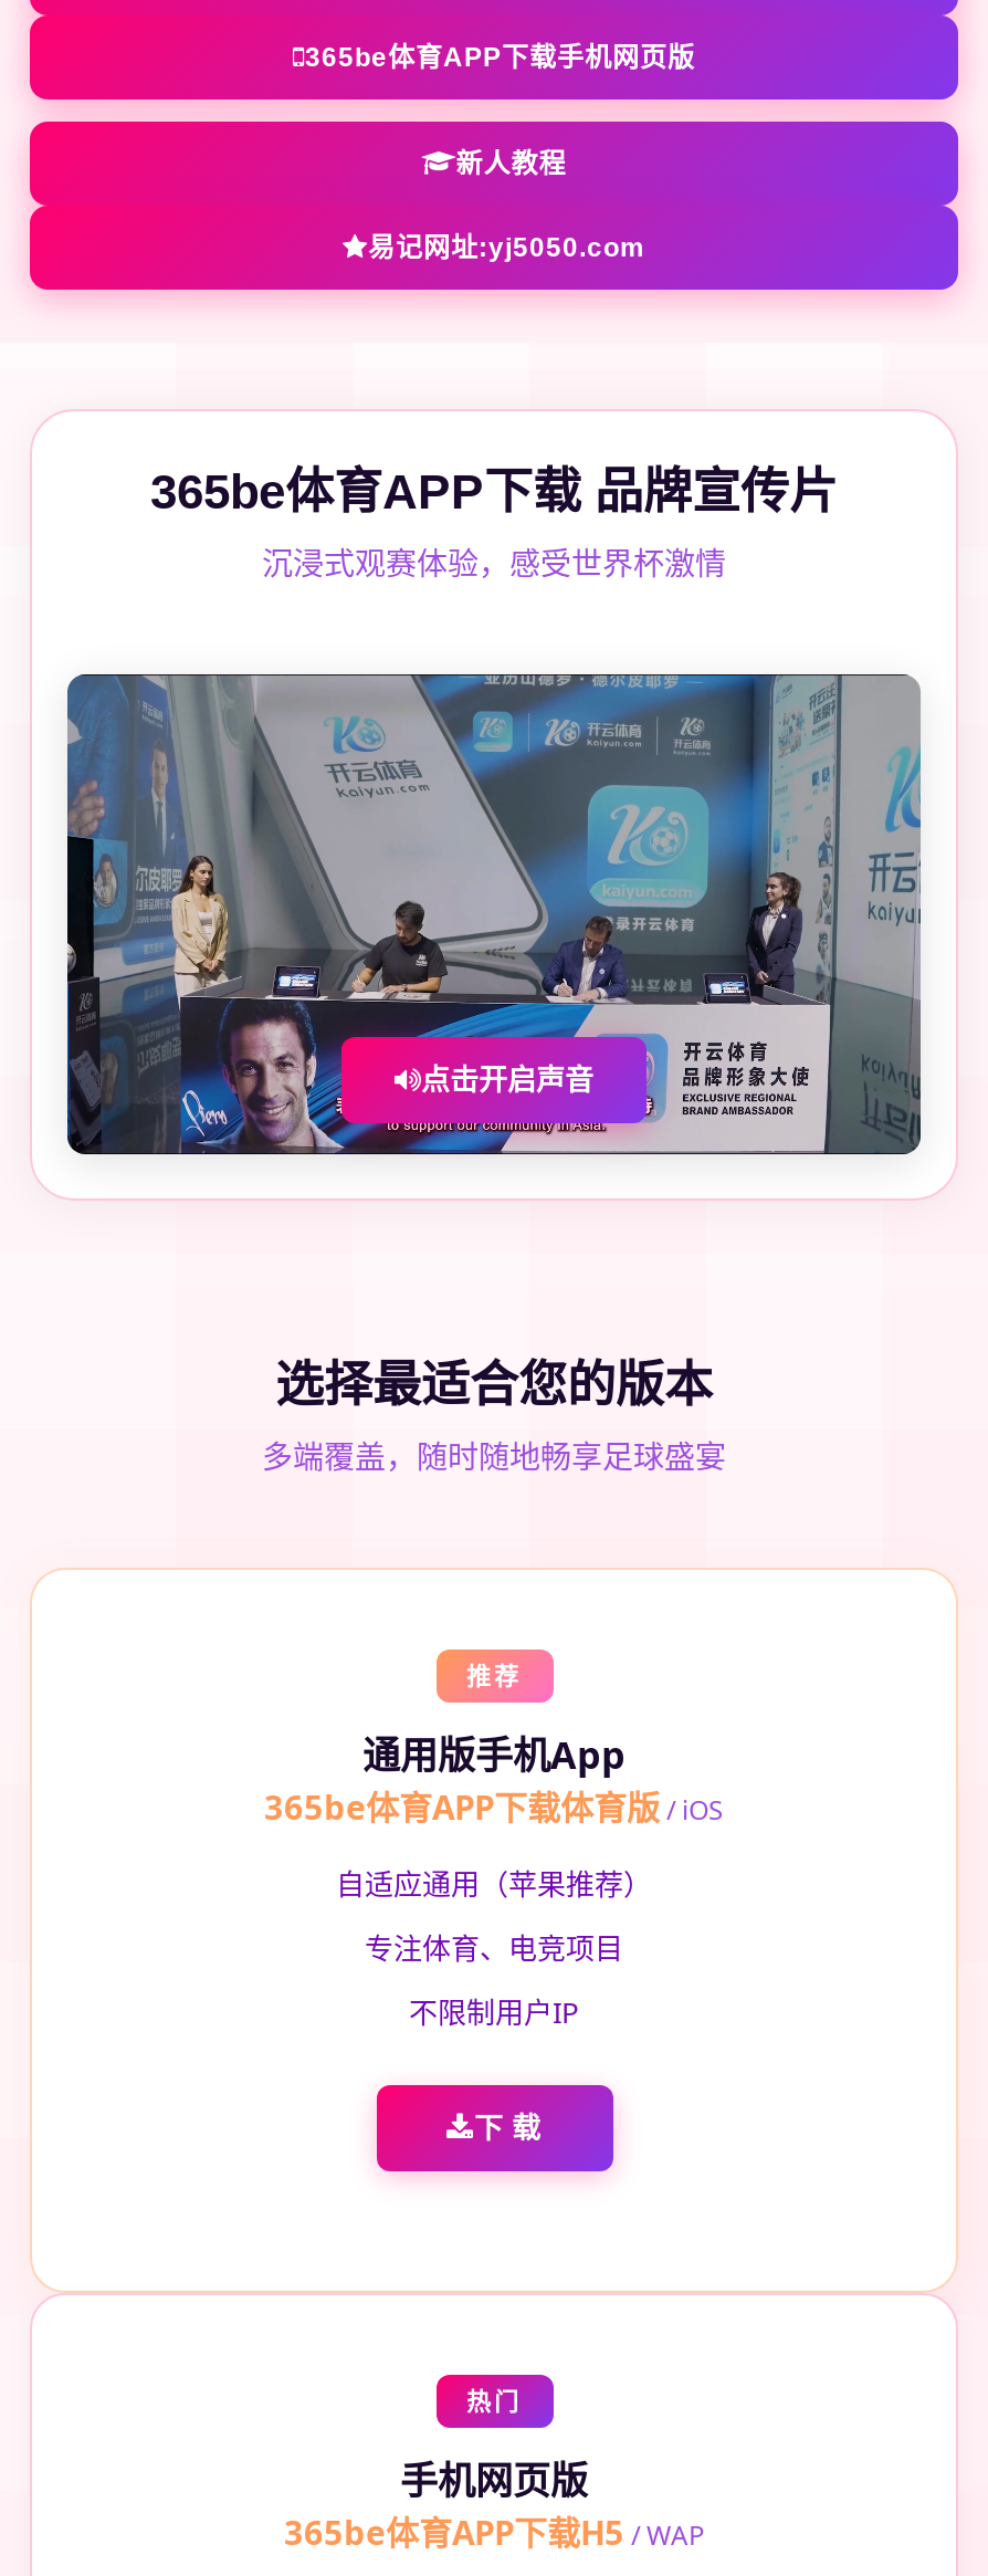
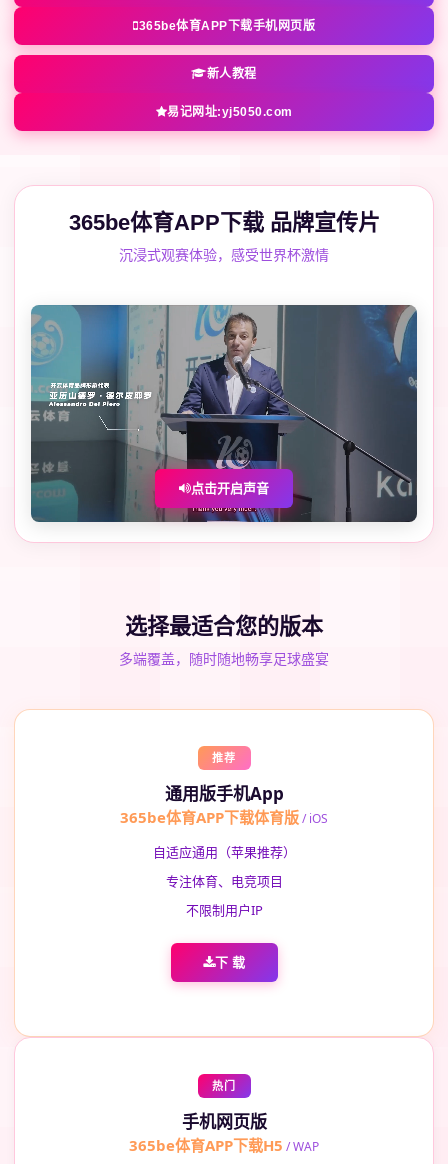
- [image]
+ [image]
